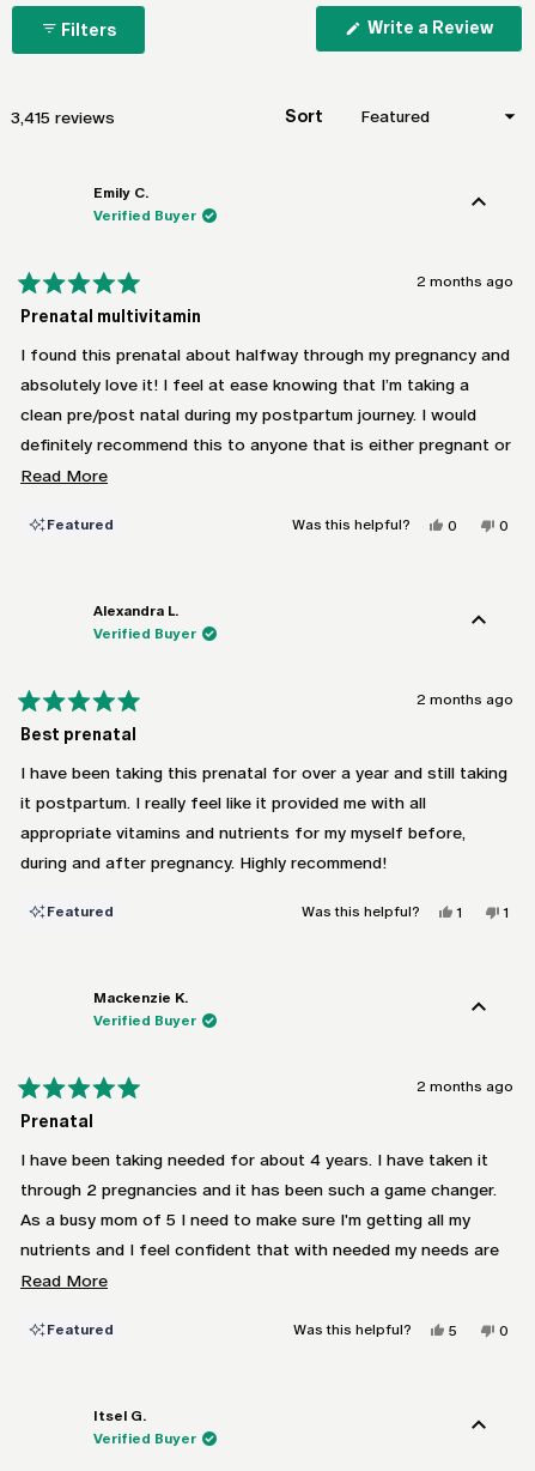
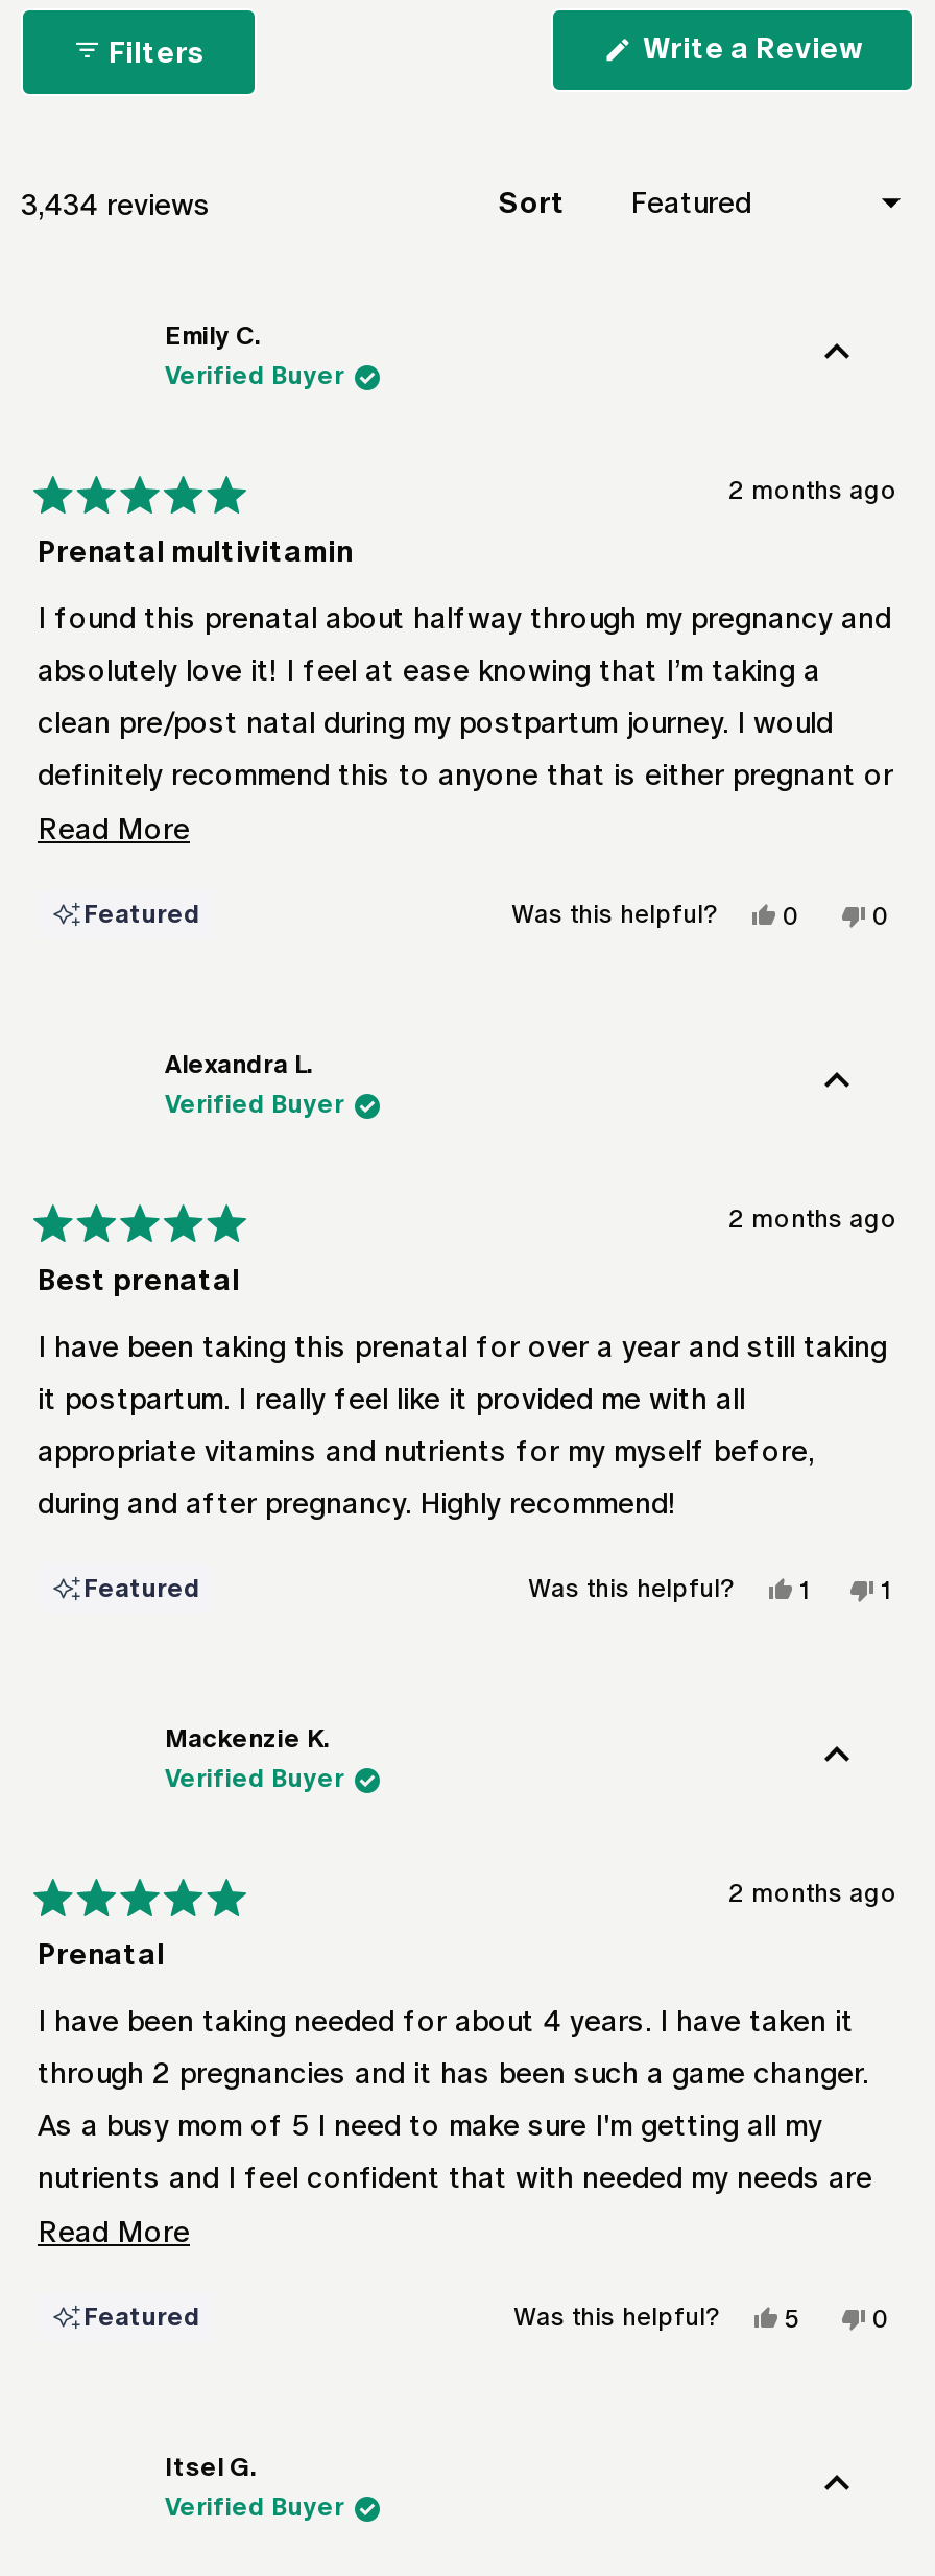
- 3,415 reviews
+ 3,434 reviews
